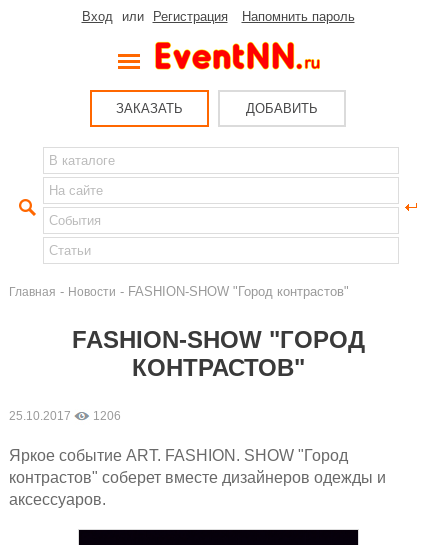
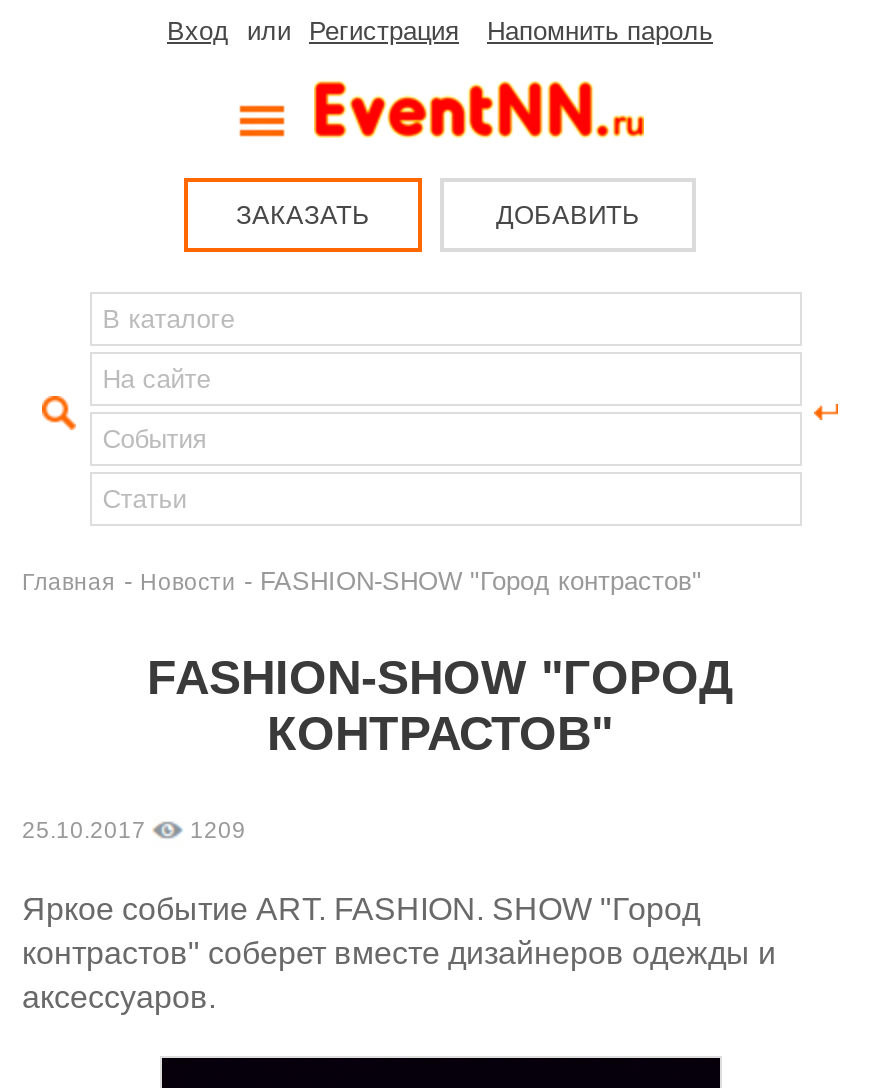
- 25.10.2017 1206
+ 25.10.2017 1209
